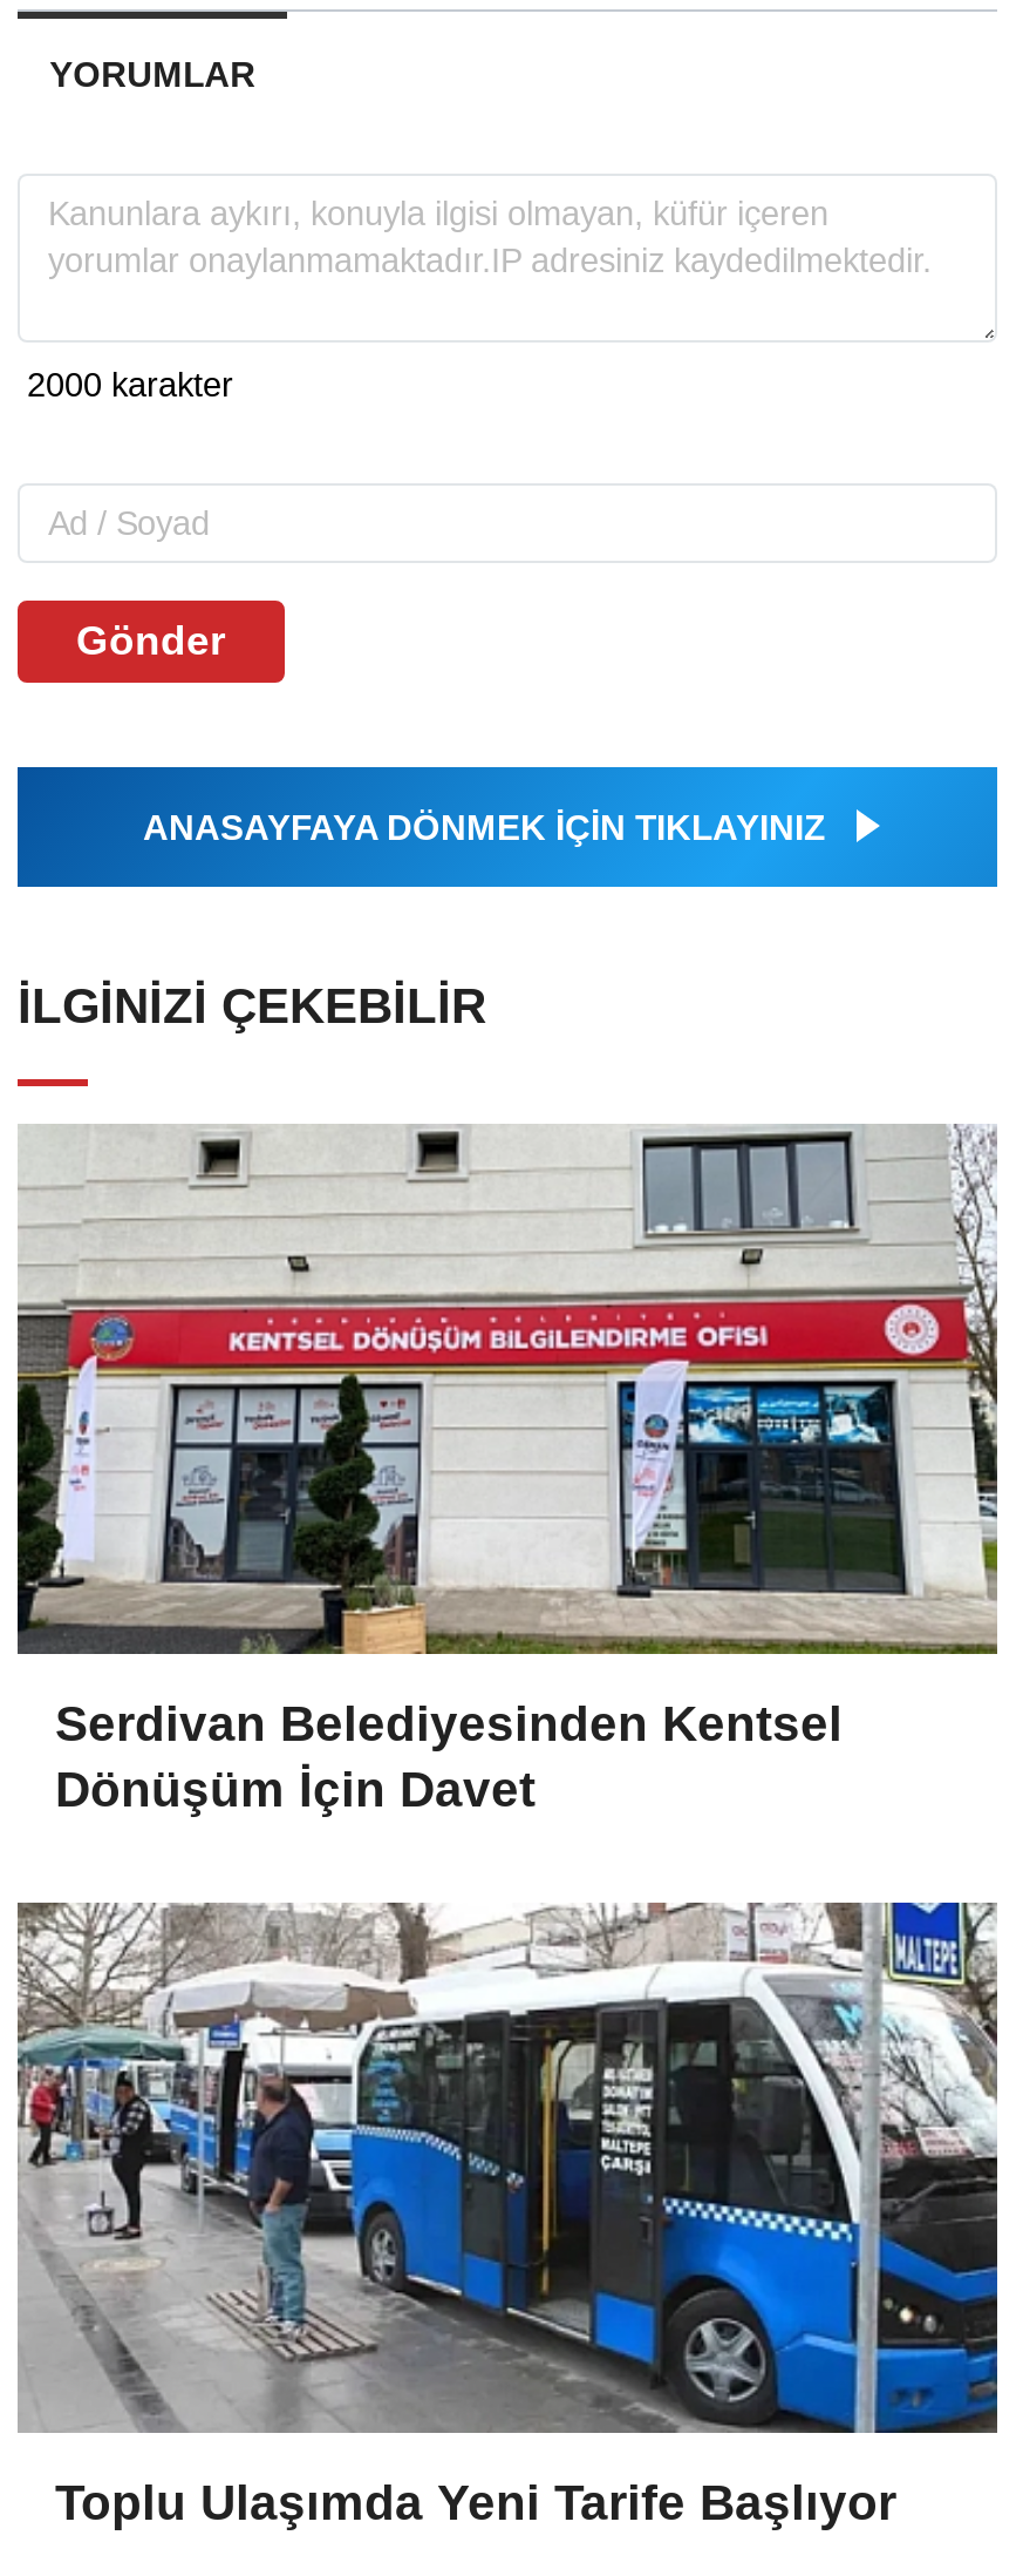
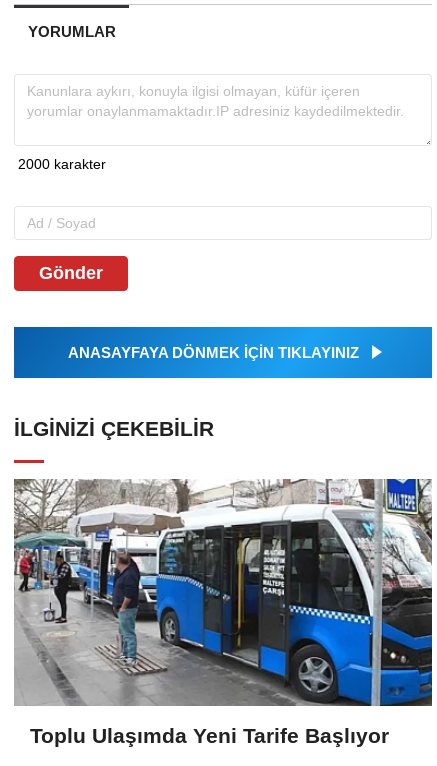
- [image]
- Serdivan Belediyesinden Kentsel
- Dönüşüm İçin Davet
